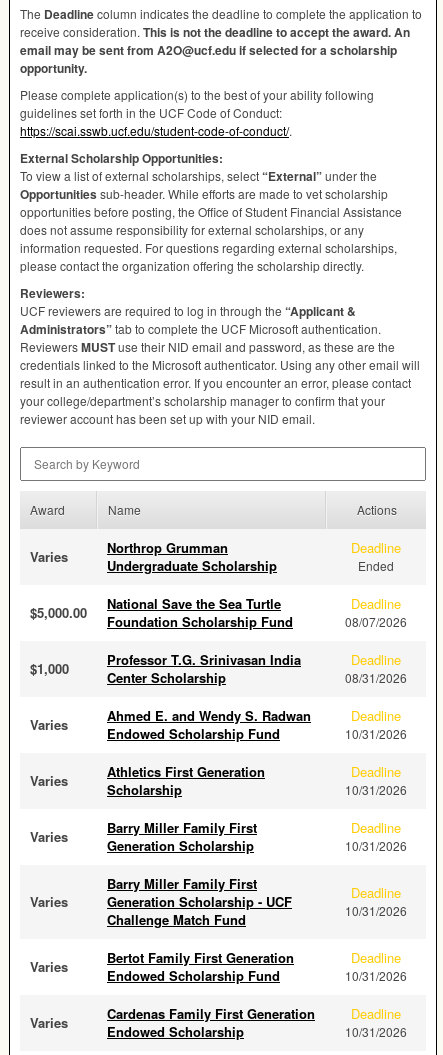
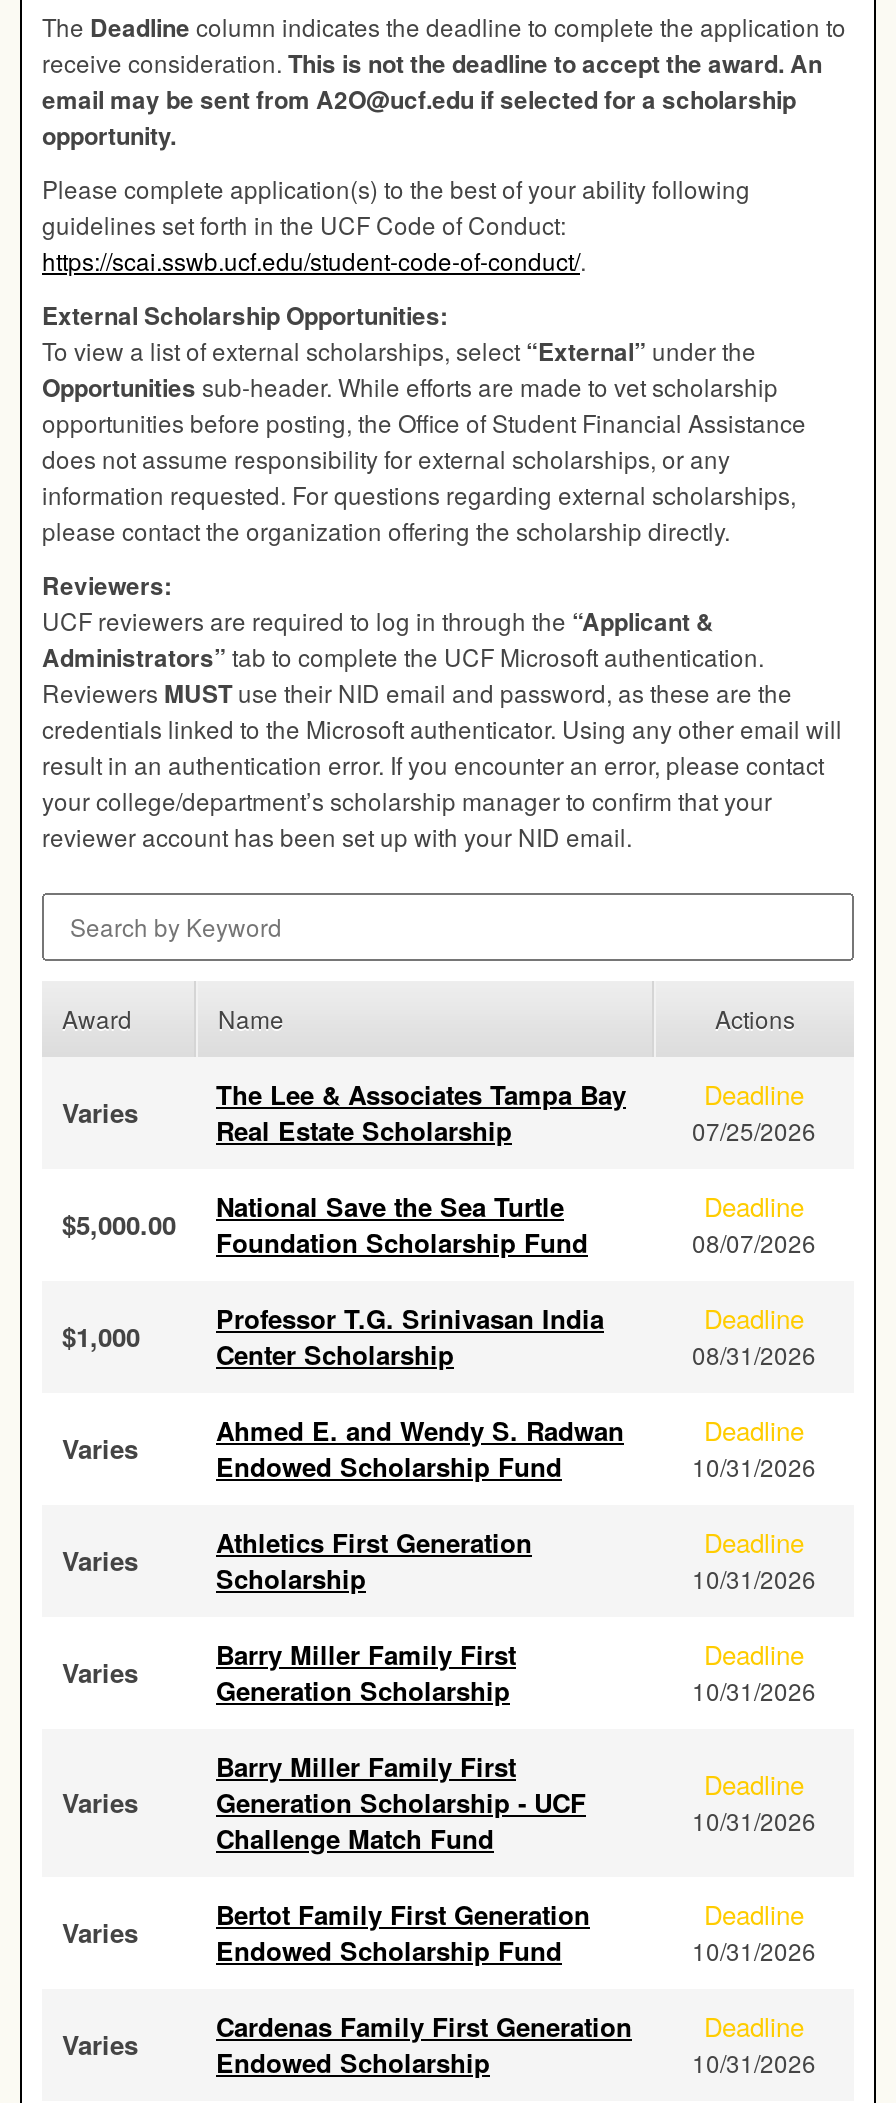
- Northrop Grumman
- Undergraduate Scholarship
+ The Lee & Associates Tampa Bay
+ Real Estate Scholarship

- Ended
+ 07/25/2026
